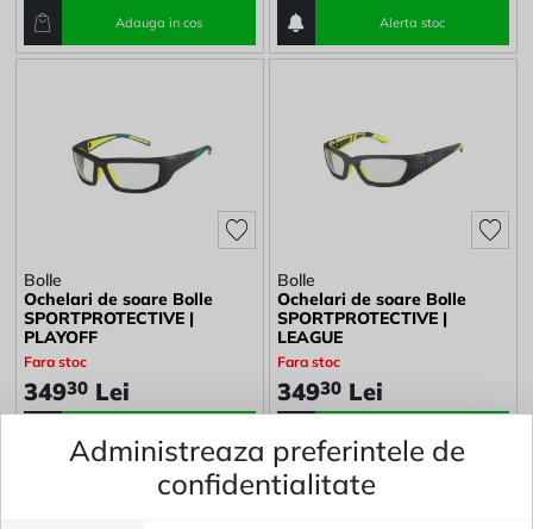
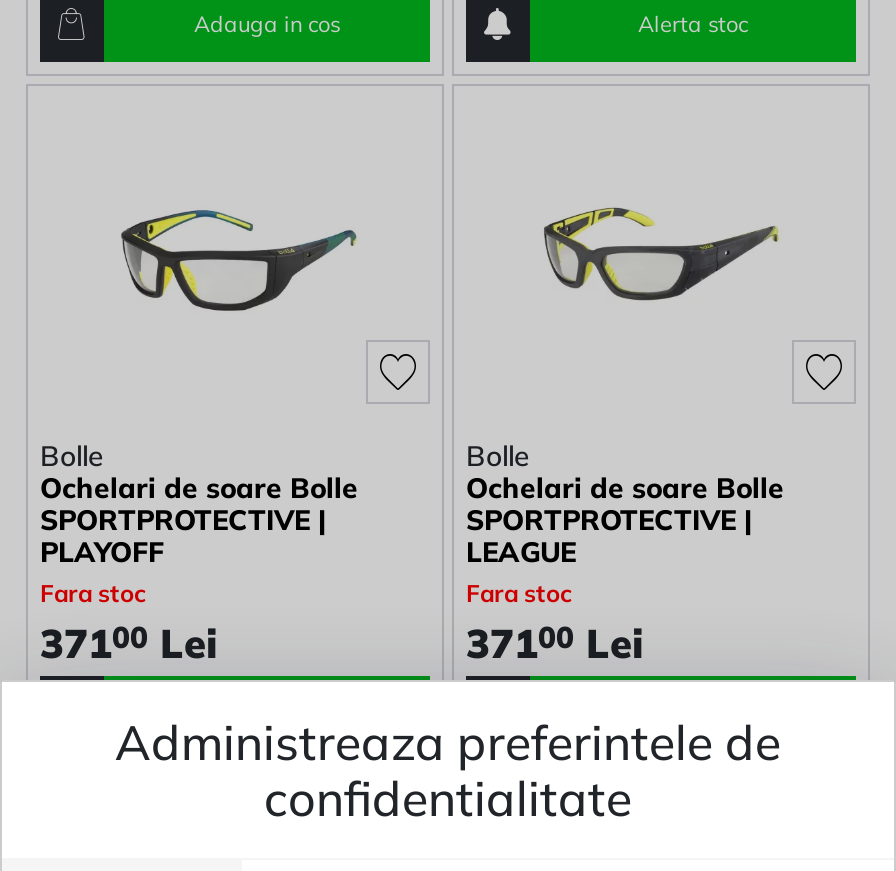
- 34930 Lei
+ 37100 Lei

- 34930 Lei
+ 37100 Lei
